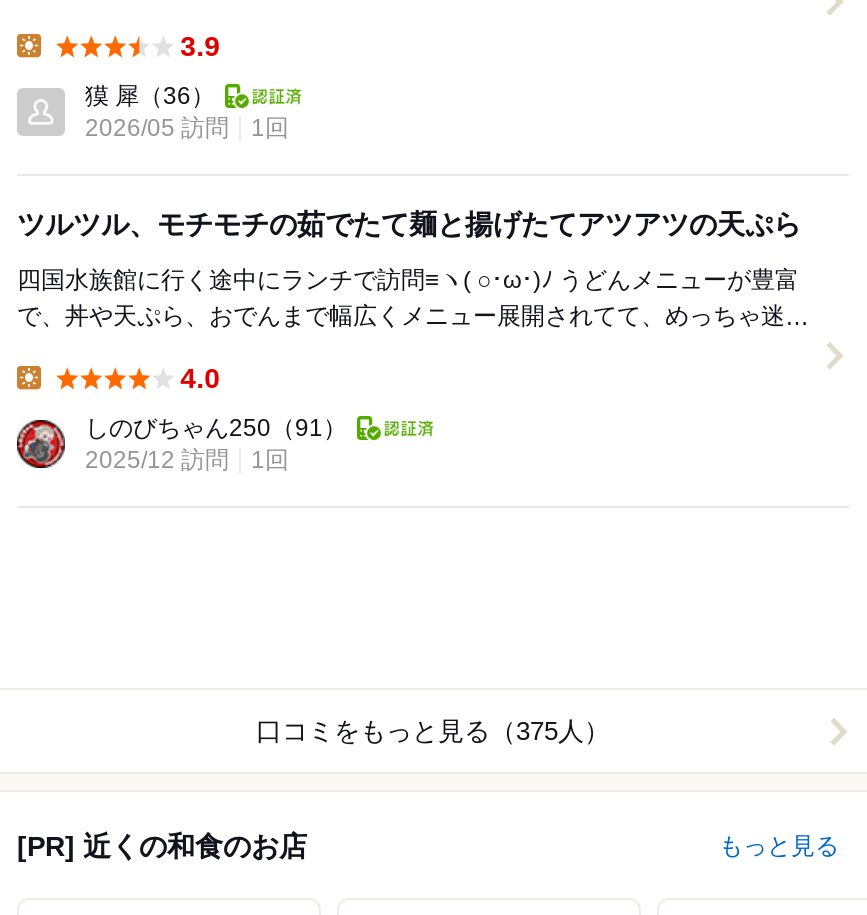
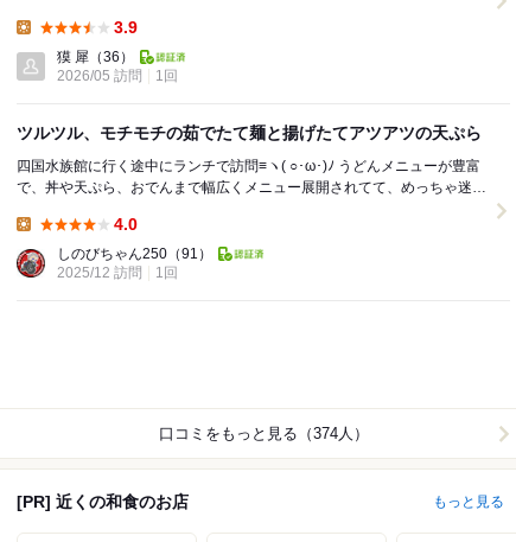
- 口コミをもっと見る（375人）
+ 口コミをもっと見る（374人）
